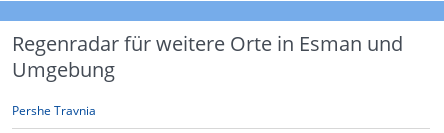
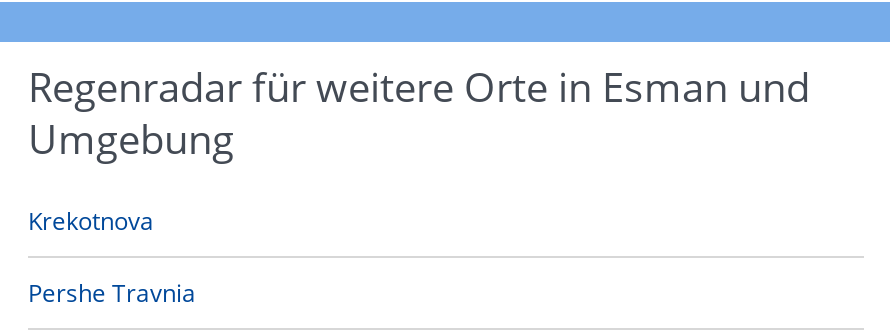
+ Krekotnova
